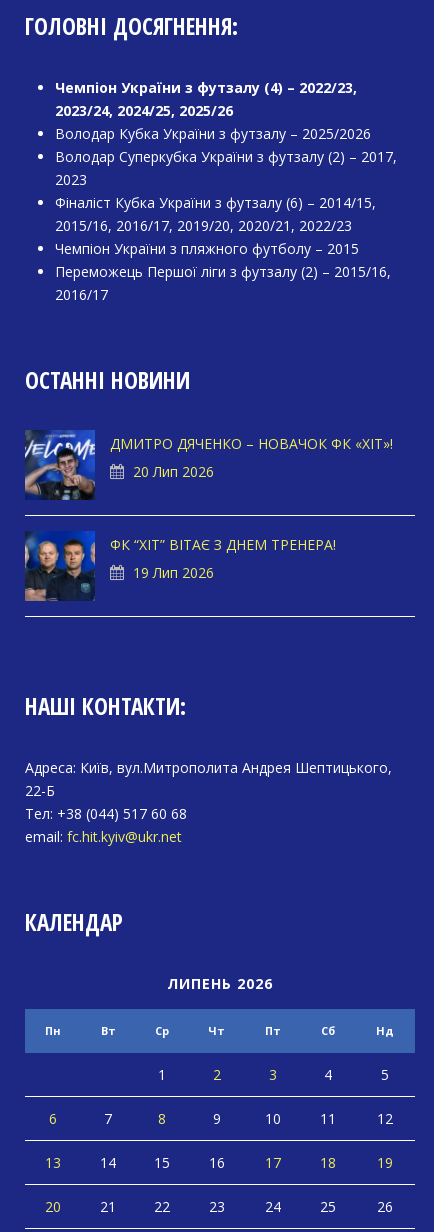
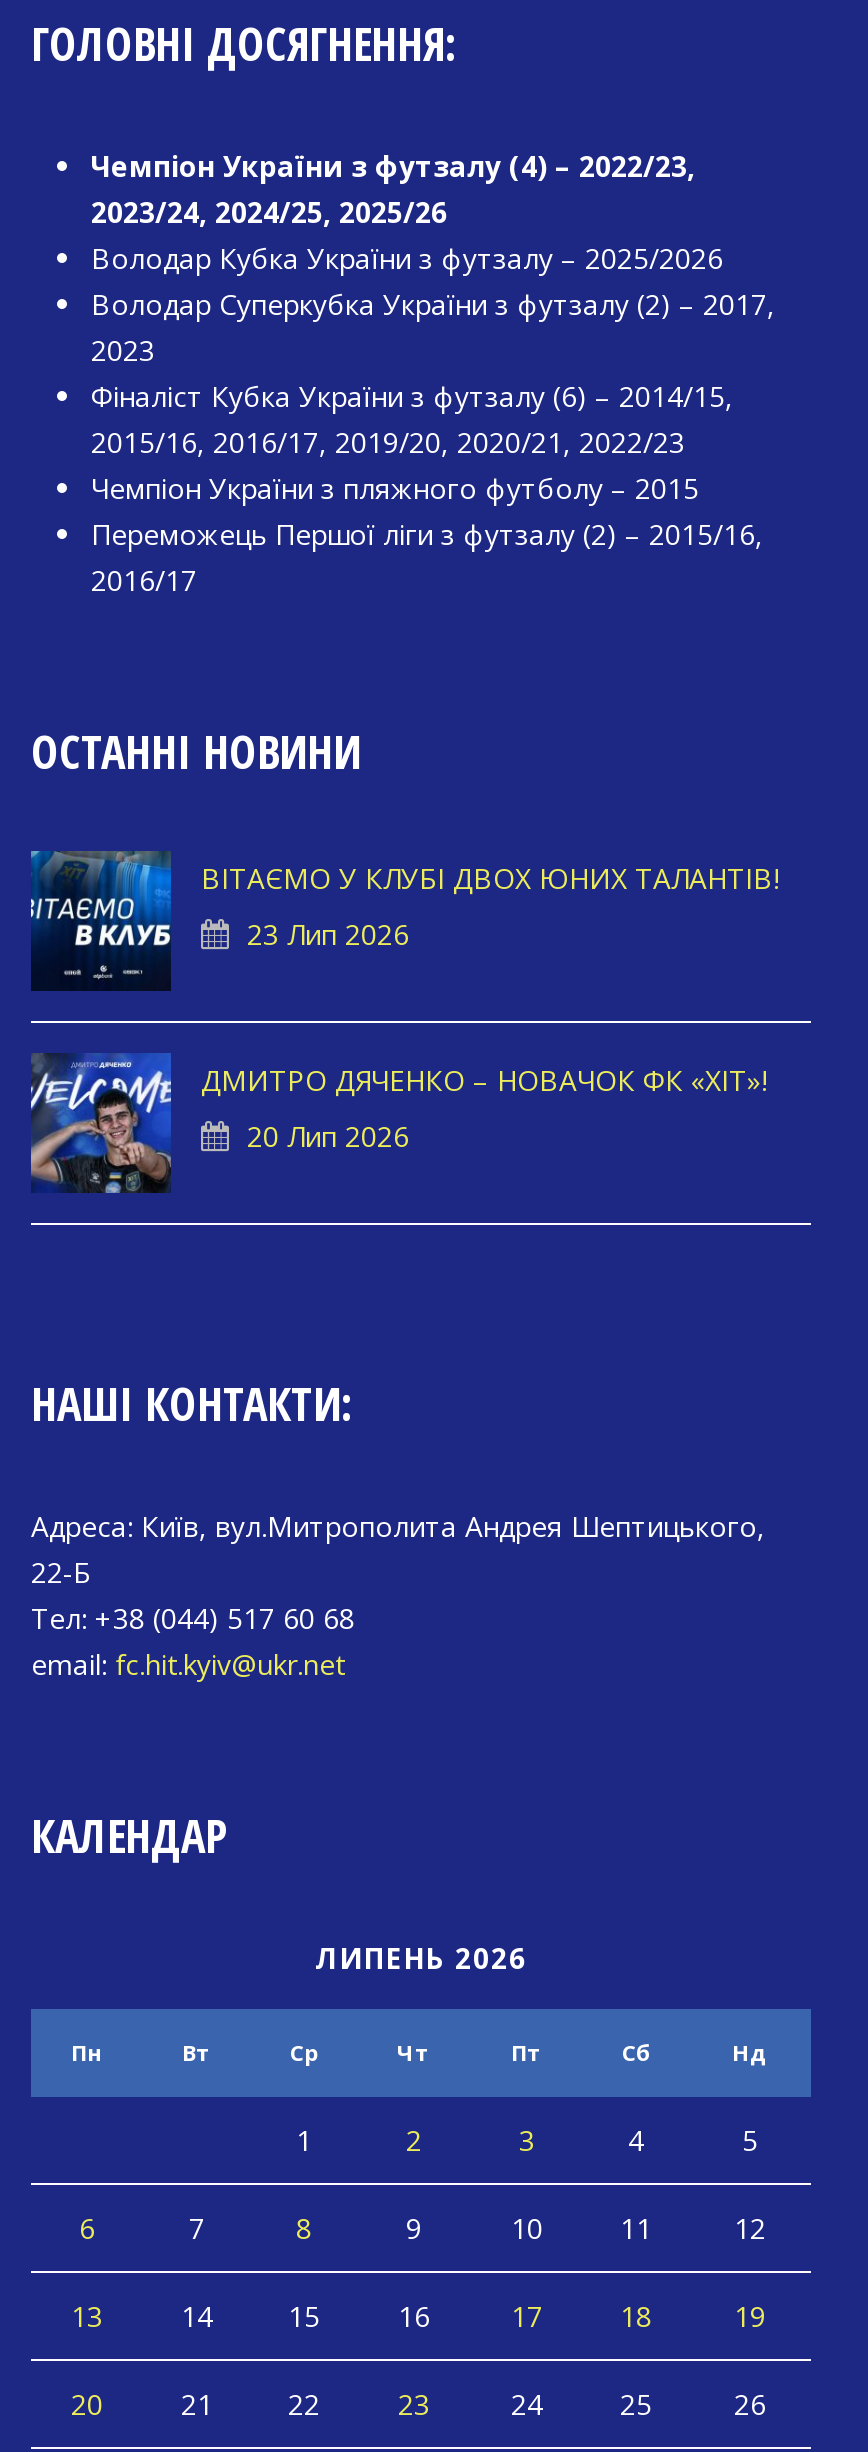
+ [image]
+ ВІТАЄМО У КЛУБІ ДВОХ ЮНИХ ТАЛАНТІВ!
+ 23 Лип 2026

moved down: [image] | ДМИТРО ДЯЧЕНКО – НОВАЧОК ФК «ХІТ»! | 20 Лип 2026

- [image]
- ФК “ХІТ” ВІТАЄ З ДНЕМ ТРЕНЕРА!
- 19 Лип 2026
